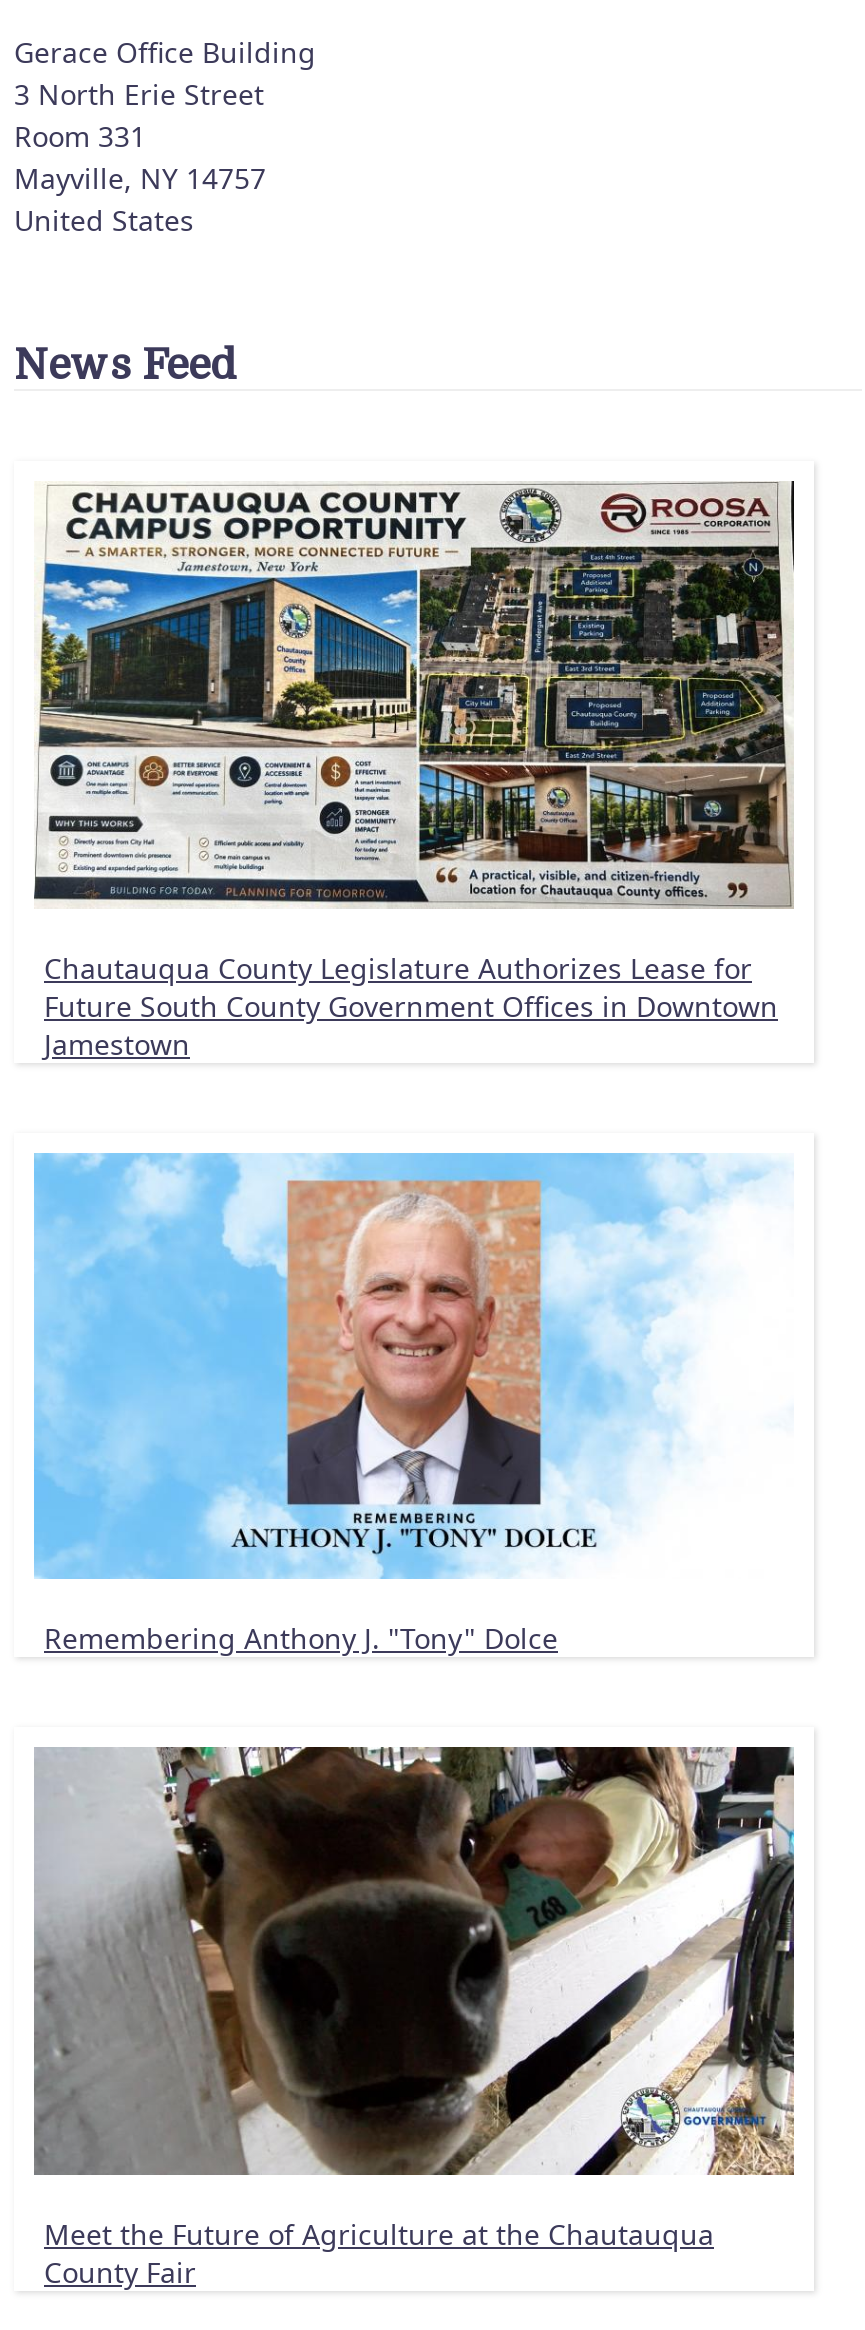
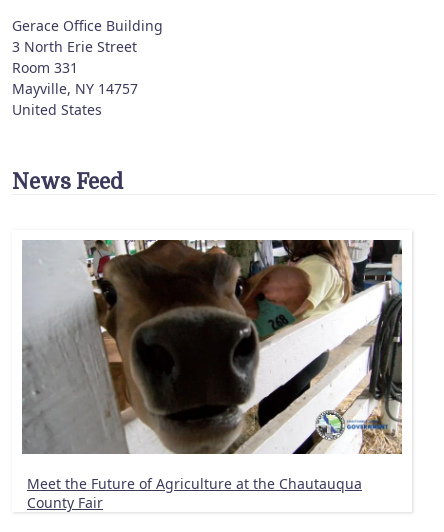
- [image]
- Chautauqua County Legislature Authorizes Lease for
- Future South County Government Offices in Downtown
- Jamestown

- [image]
- Remembering Anthony J. "Tony" Dolce
